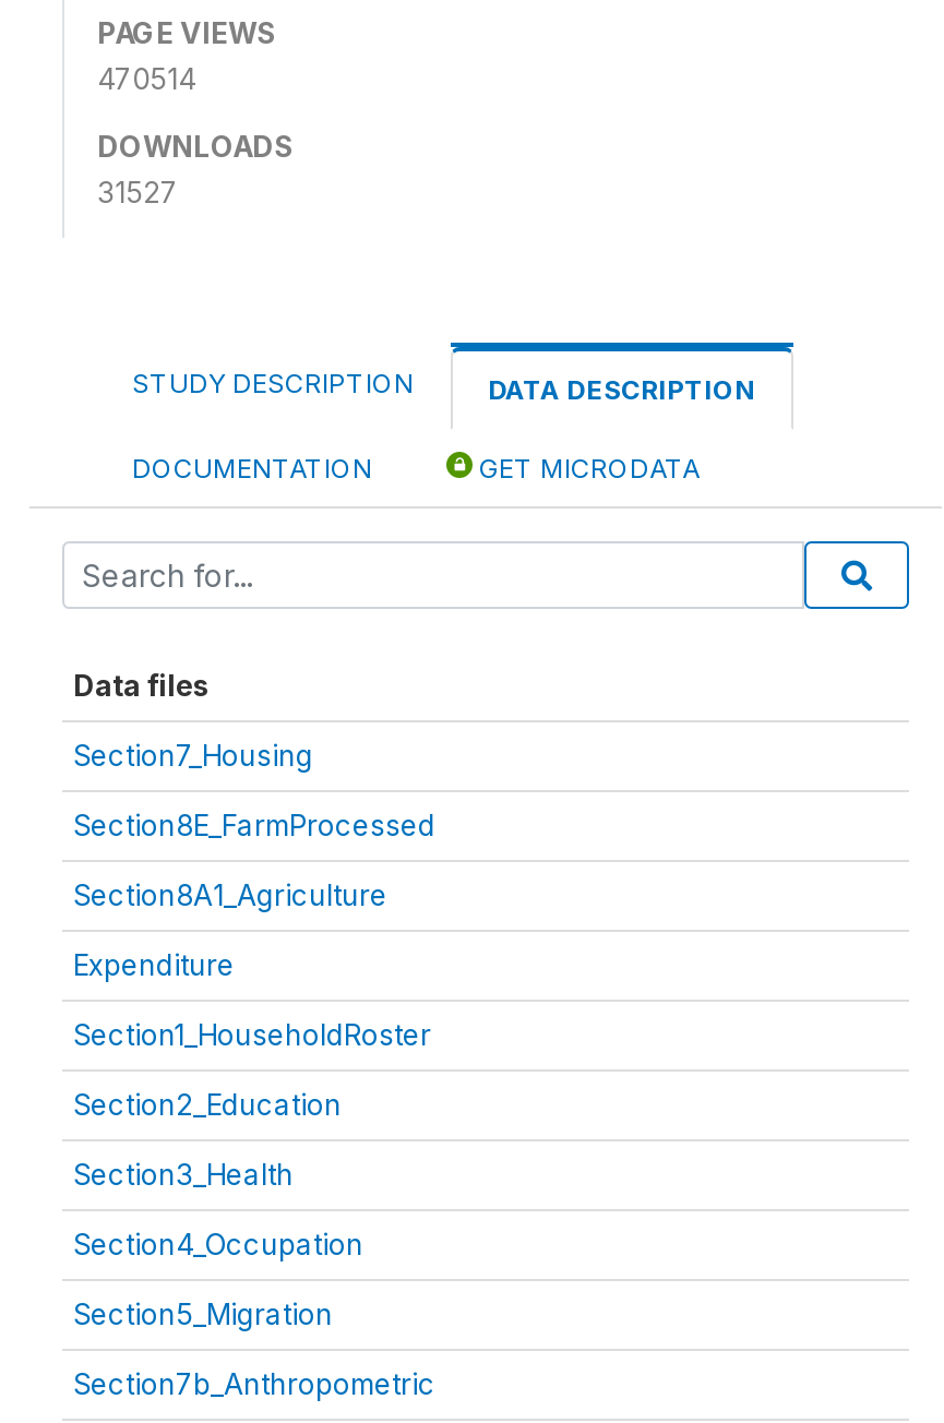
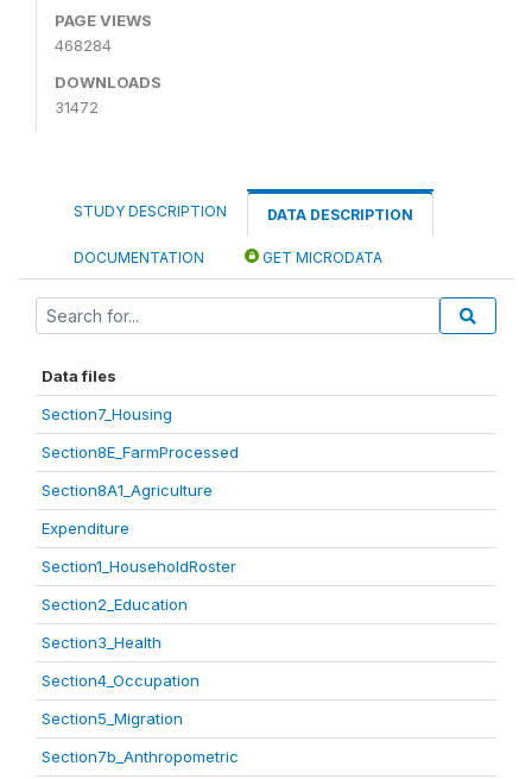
- 470514
+ 468284

- 31527
+ 31472
